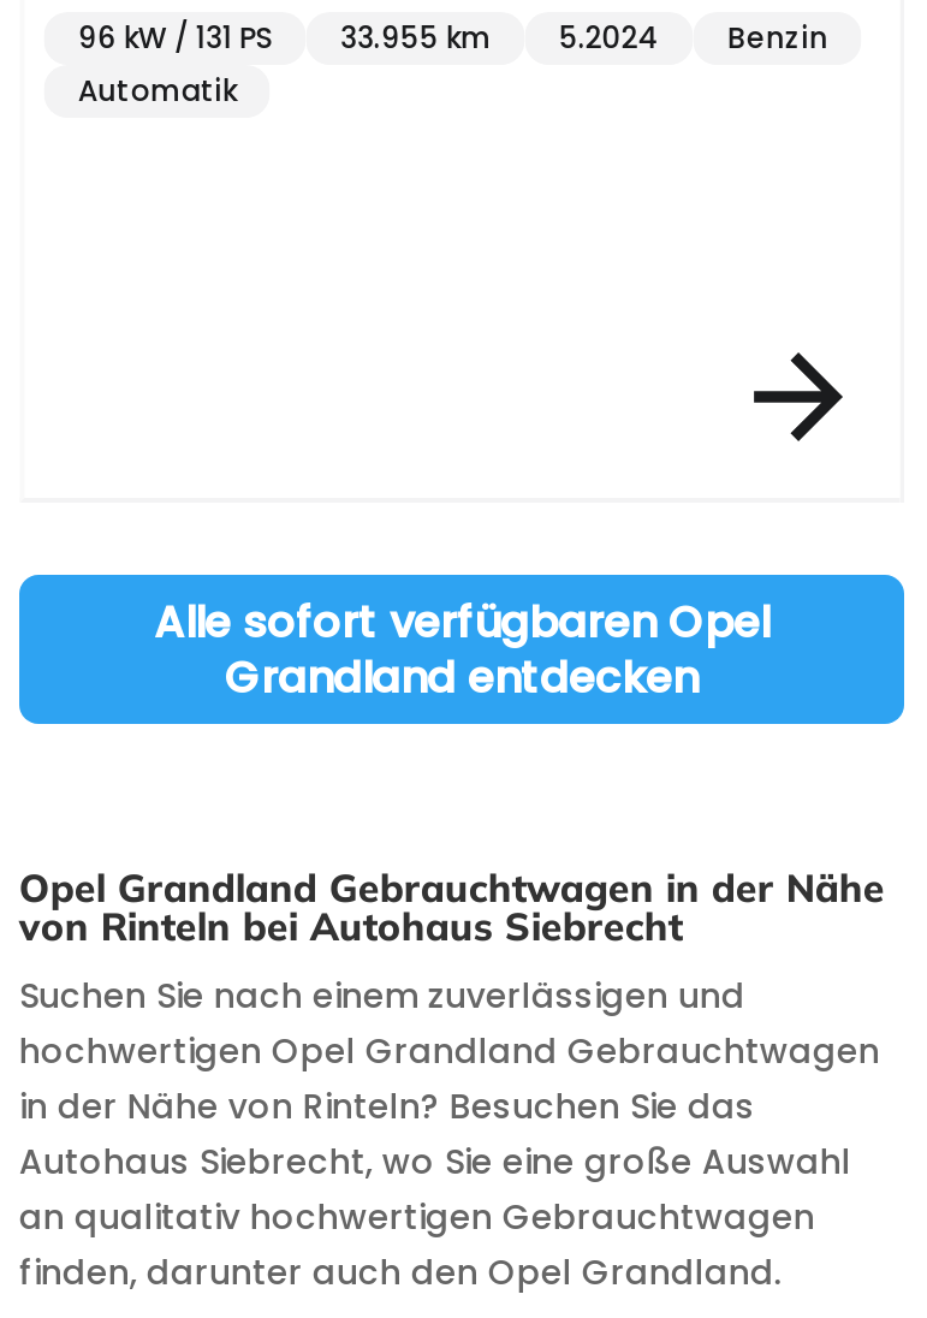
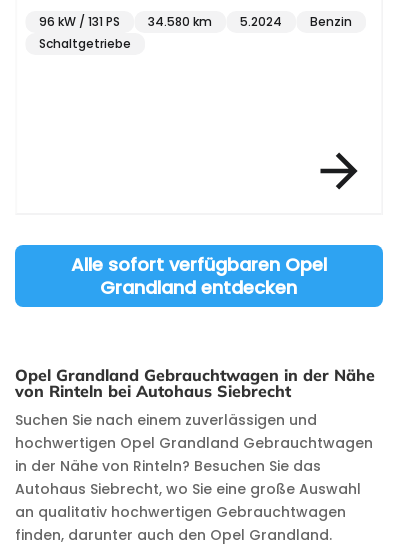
- 96 kW / 131 PS 33.955 km 5.2024 Benzin
+ 96 kW / 131 PS 34.580 km 5.2024 Benzin

- Automatik
+ Schaltgetriebe
